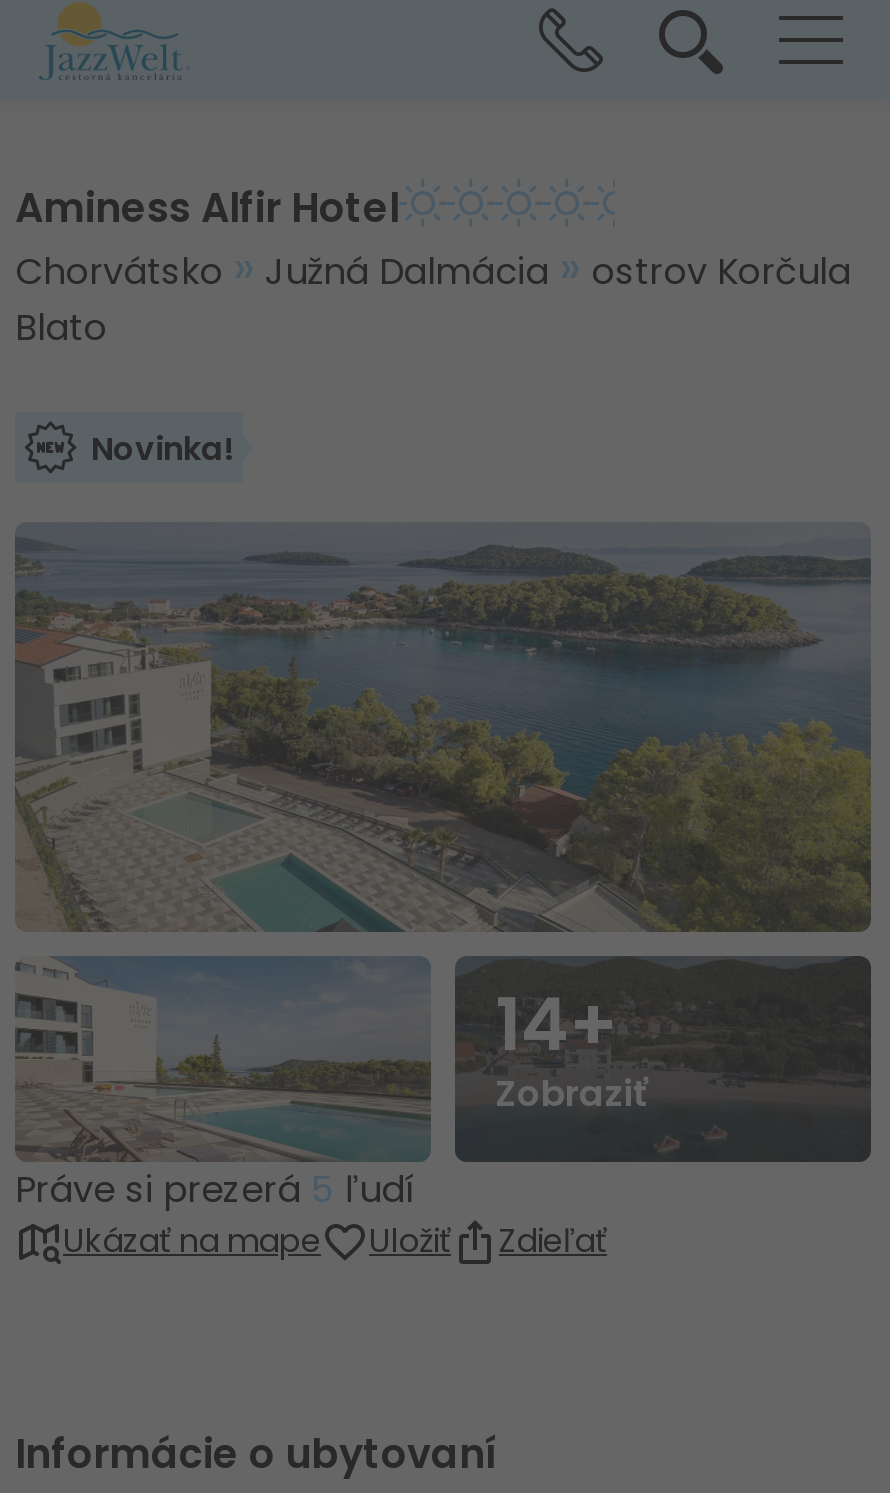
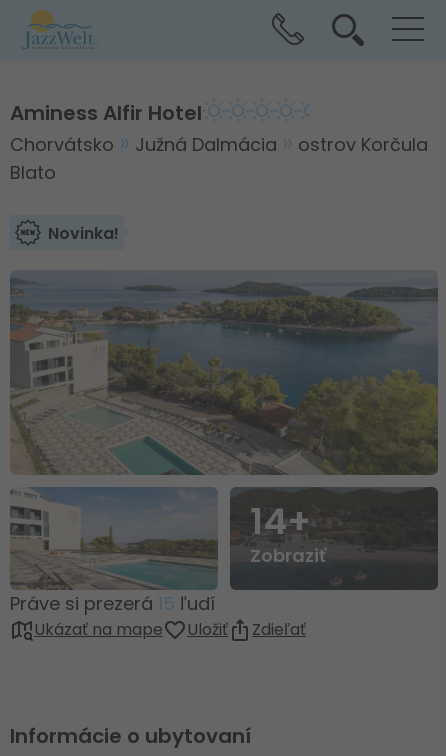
- Práve si prezerá 5 ľudí
+ Práve si prezerá 15 ľudí
